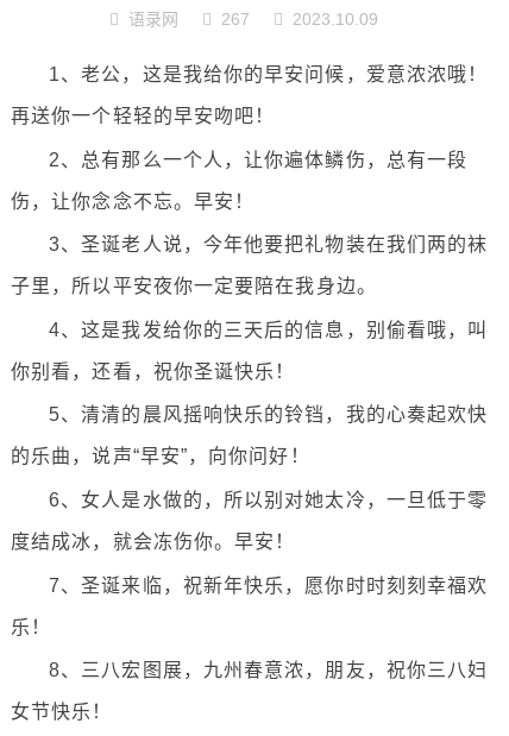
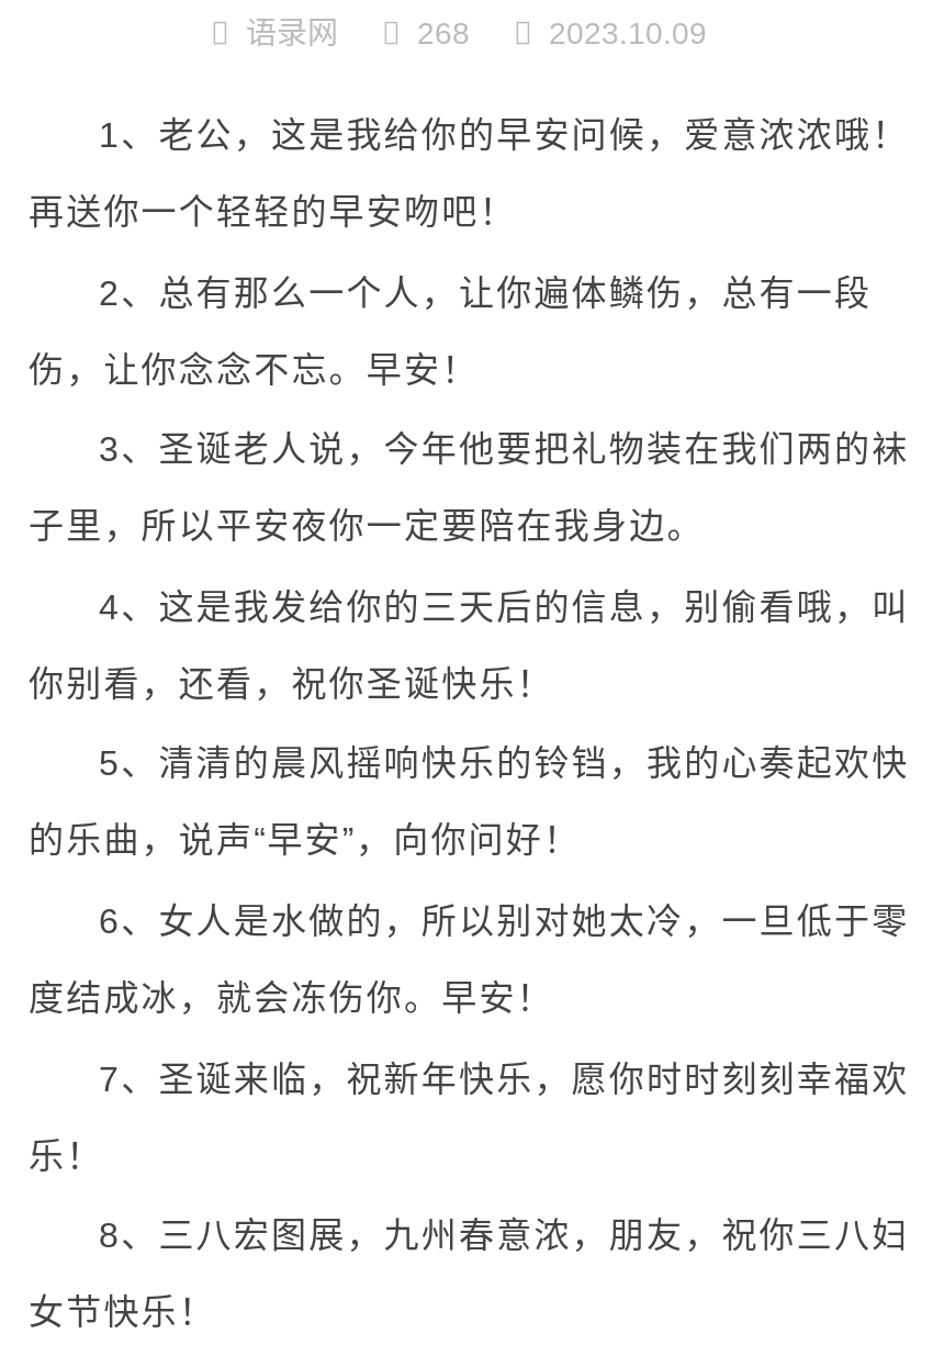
- 267
+ 268
